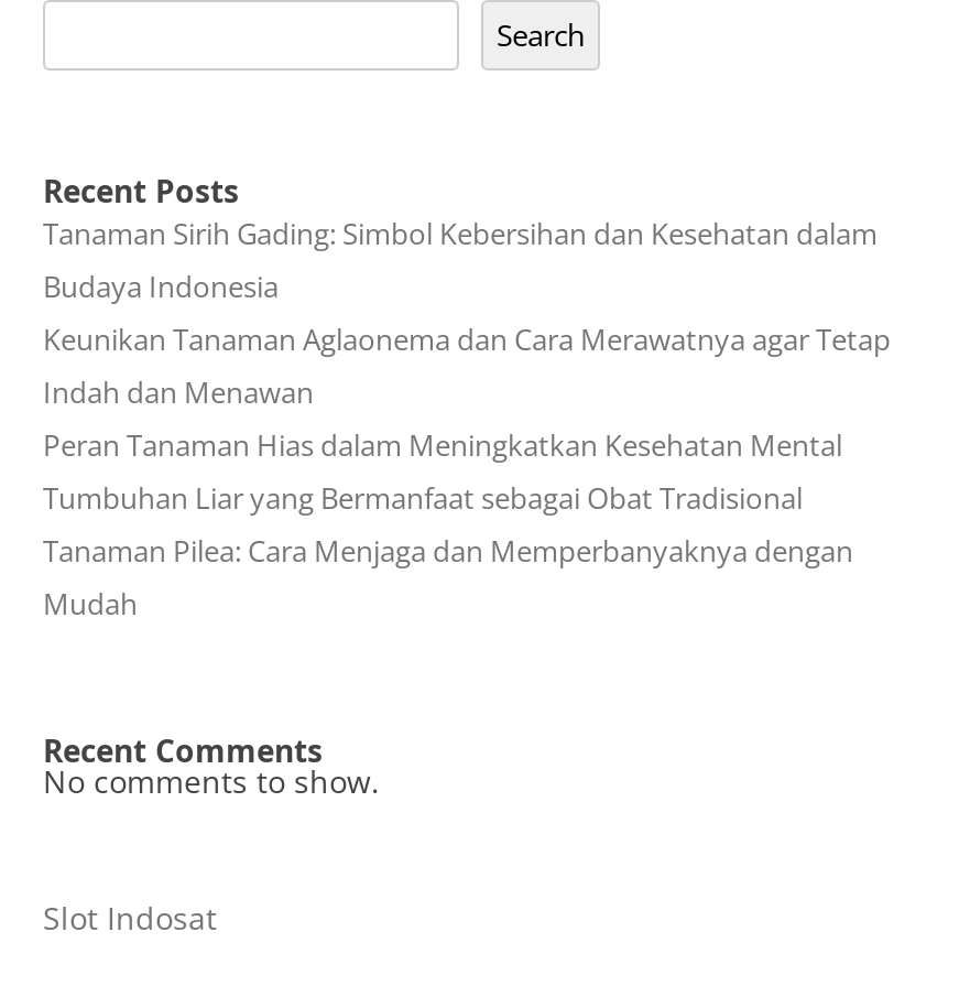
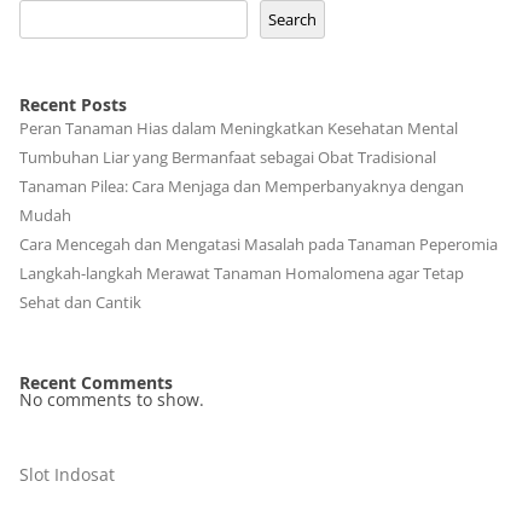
- Tanaman Sirih Gading: Simbol Kebersihan dan Kesehatan dalam
- Budaya Indonesia
- Keunikan Tanaman Aglaonema dan Cara Merawatnya agar Tetap
- Indah dan Menawan

moved up: Peran Tanaman Hias dalam Meningkatkan Kesehatan Mental | Tumbuhan Liar yang Bermanfaat sebagai Obat Tradisional | Tanaman Pilea: Cara Menjaga dan Memperbanyaknya dengan | Mudah

+ Cara Mencegah dan Mengatasi Masalah pada Tanaman Peperomia
+ Langkah-langkah Merawat Tanaman Homalomena agar Tetap
+ Sehat dan Cantik
